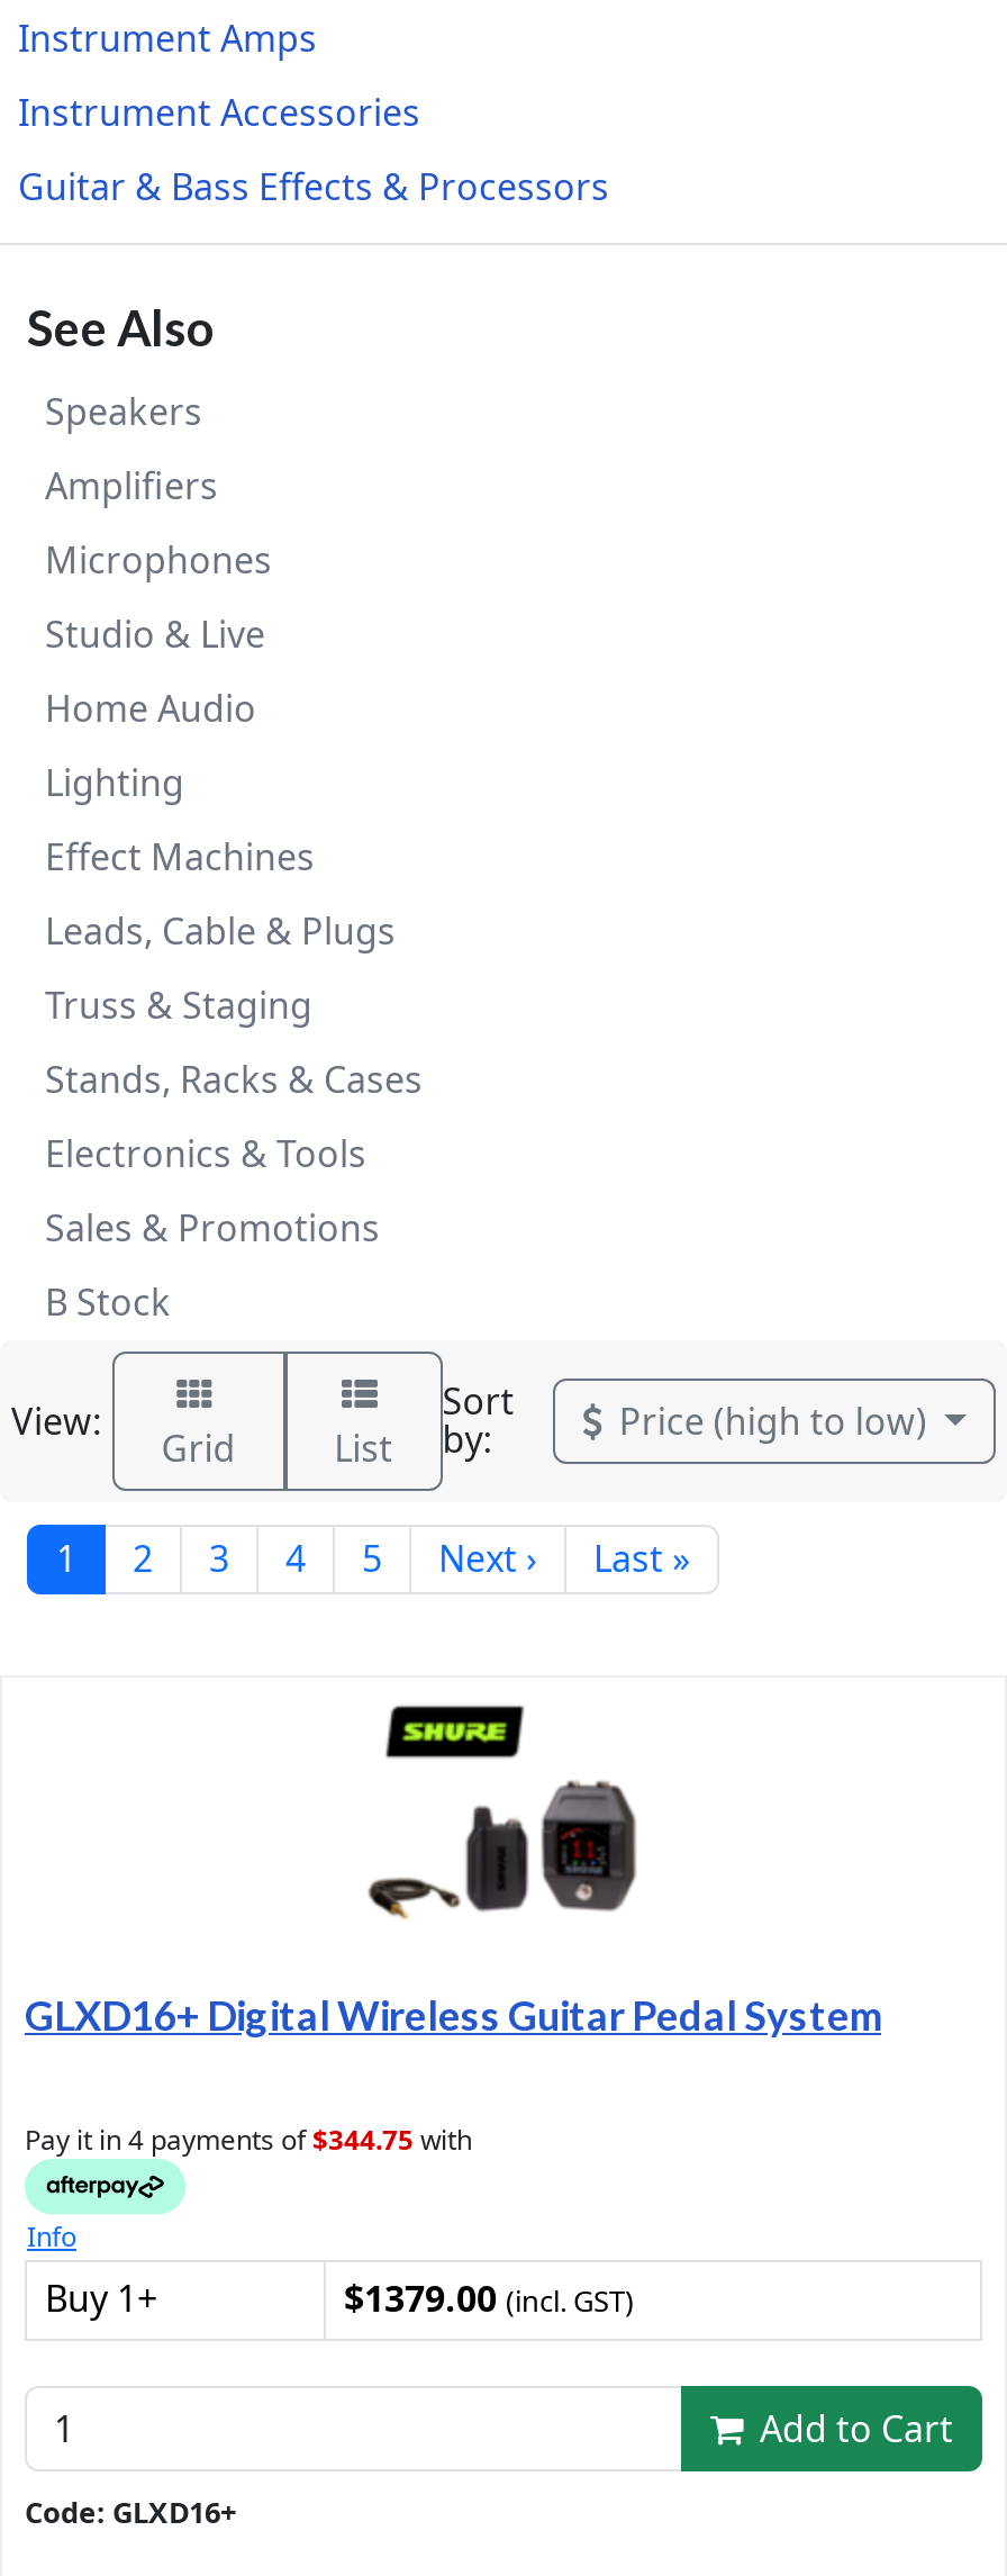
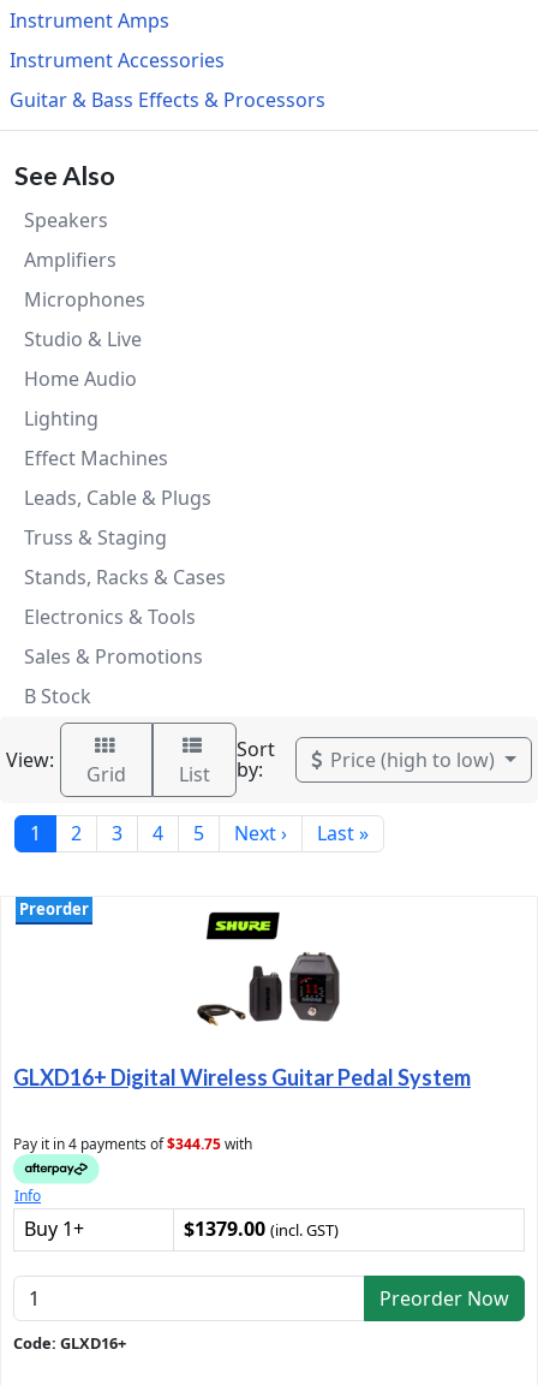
+ Preorder

- Add to Cart
+ Preorder Now
